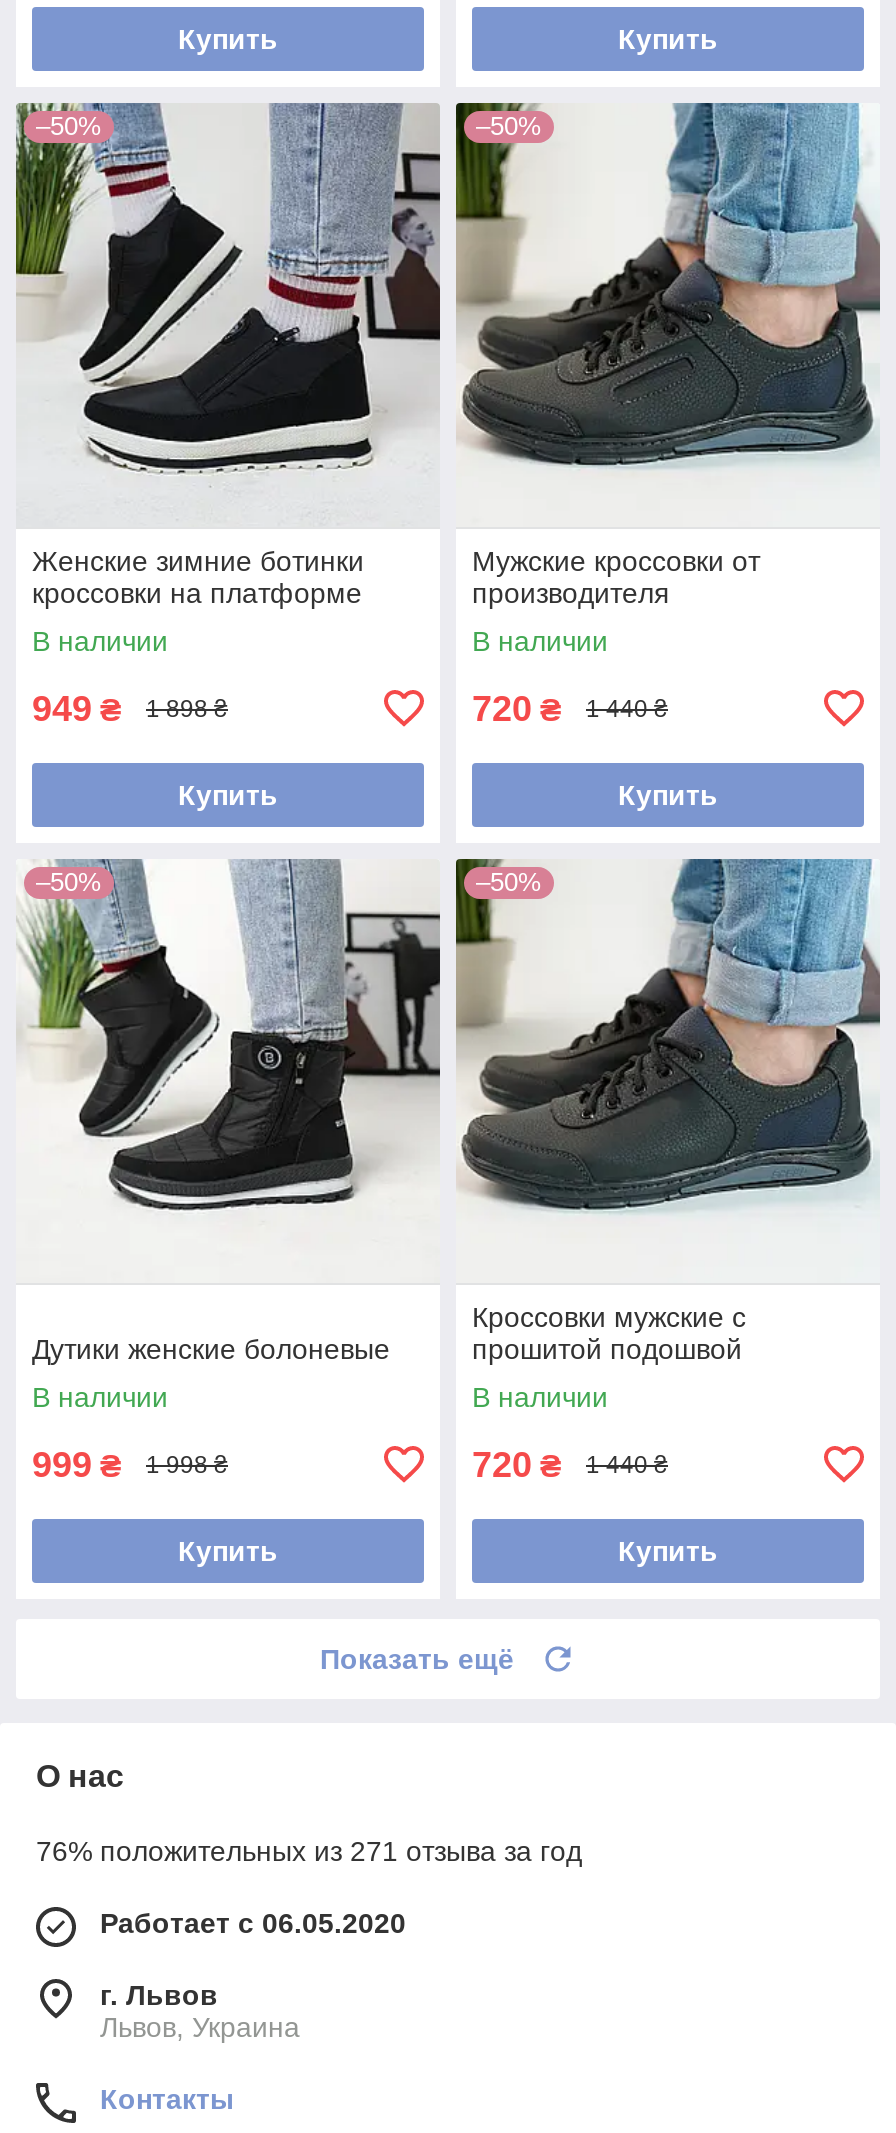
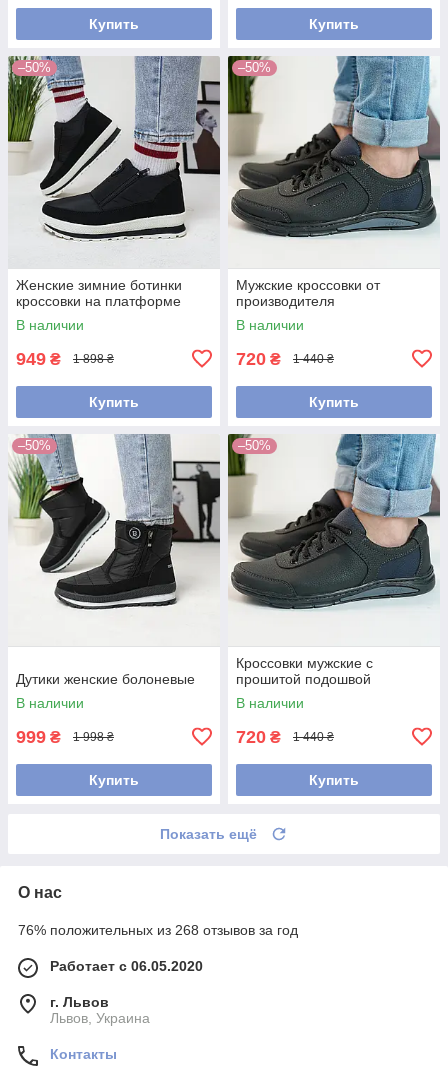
- 76% положительных из 271 отзыва за год
+ 76% положительных из 268 отзывов за год
